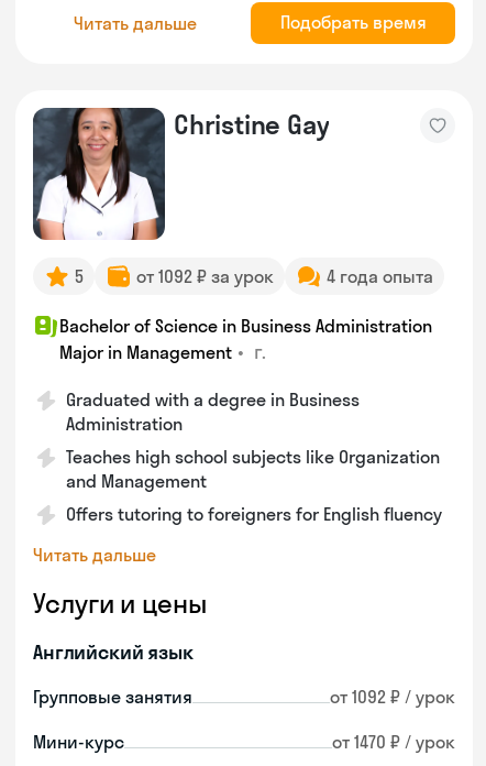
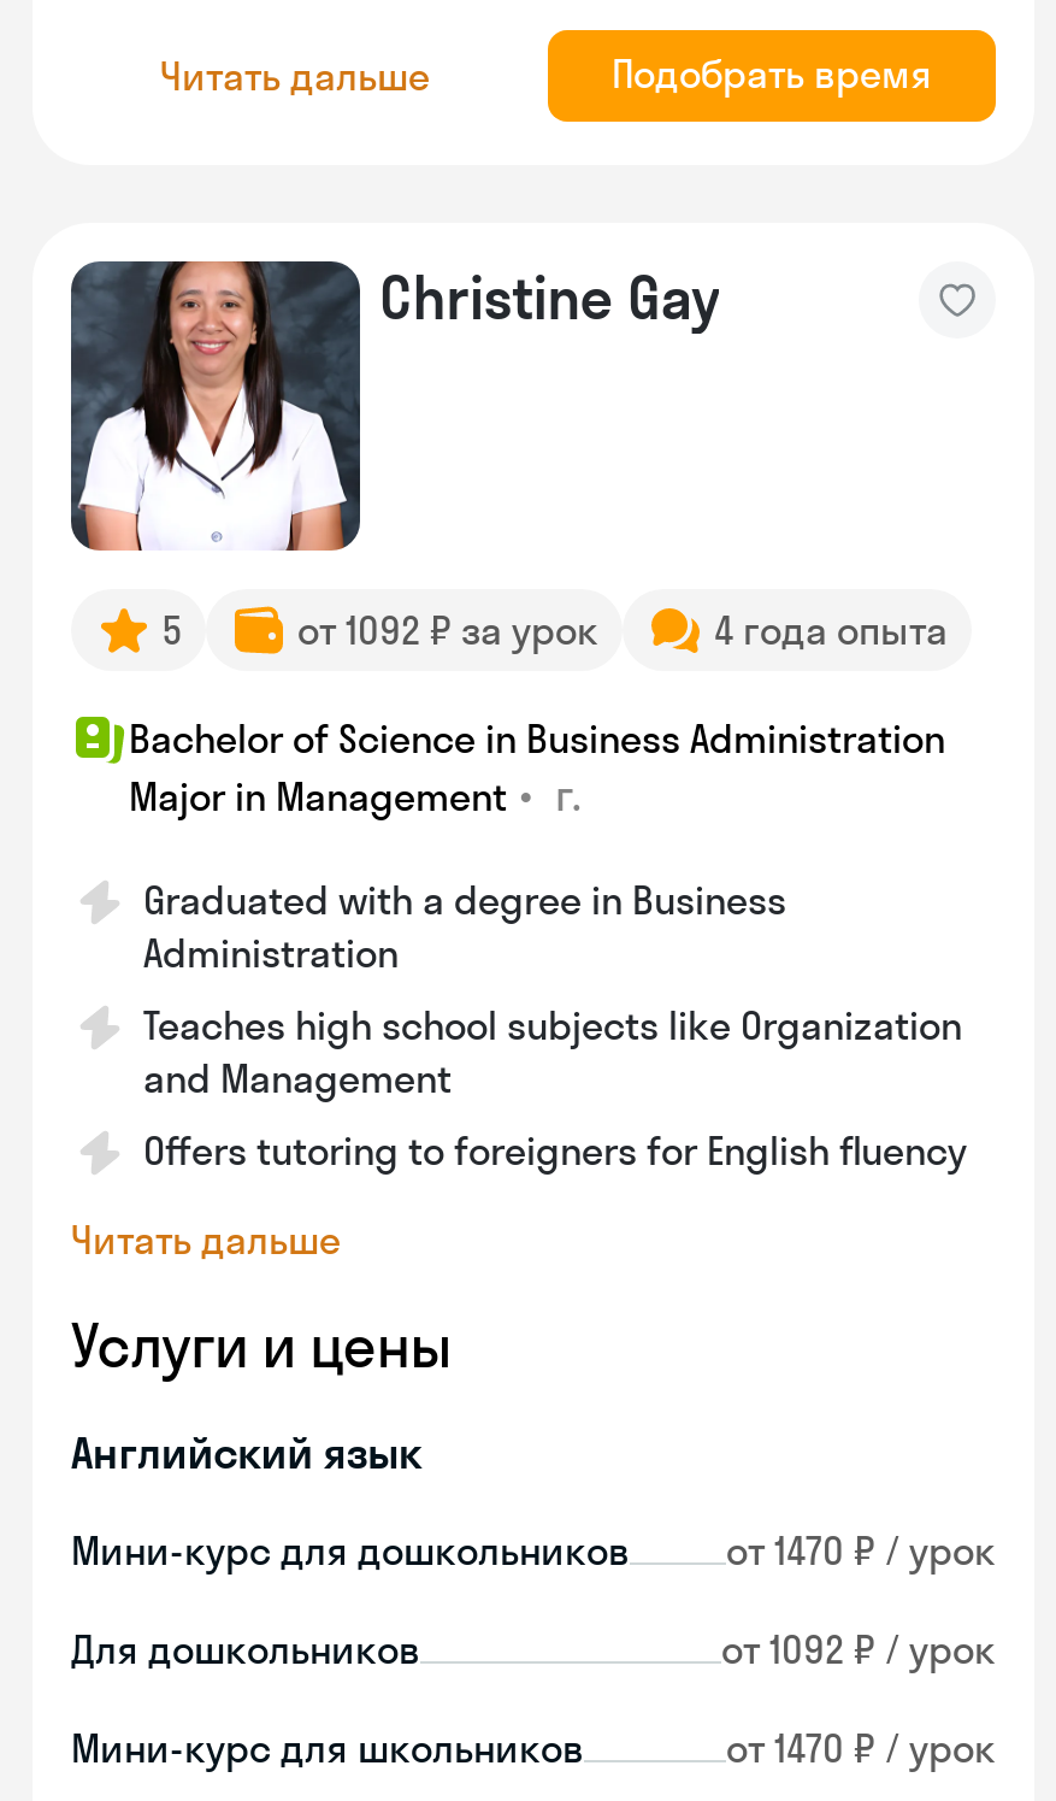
- Групповые занятия
+ Мини-курс для дошкольников
+ от 1470 ₽ / урок
+ Для дошкольников

- Мини-курс
+ Мини-курс для школьников
